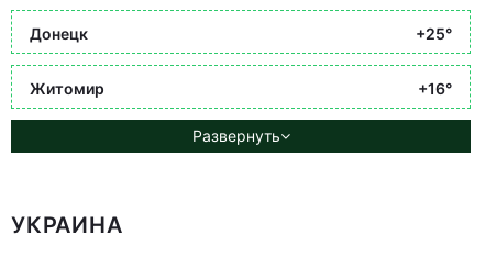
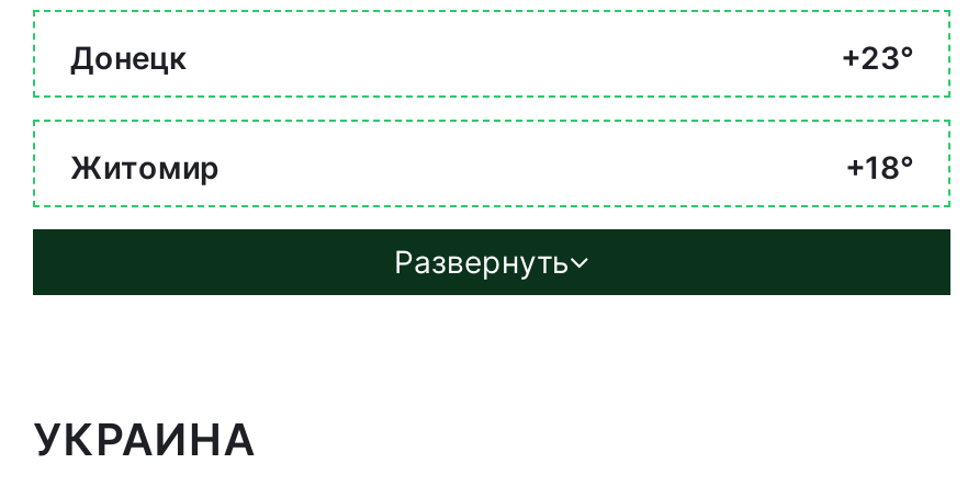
- +25°
+ +23°

- +16°
+ +18°
